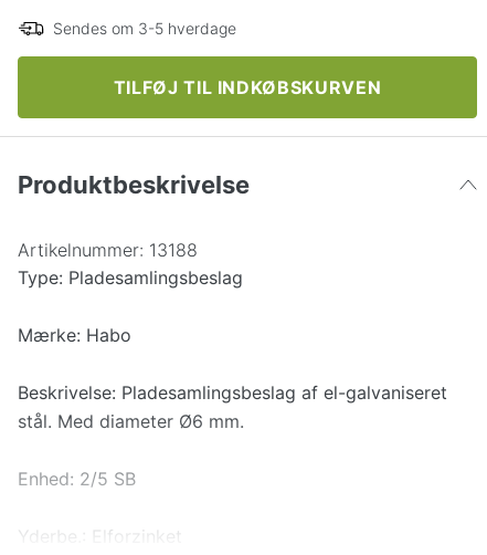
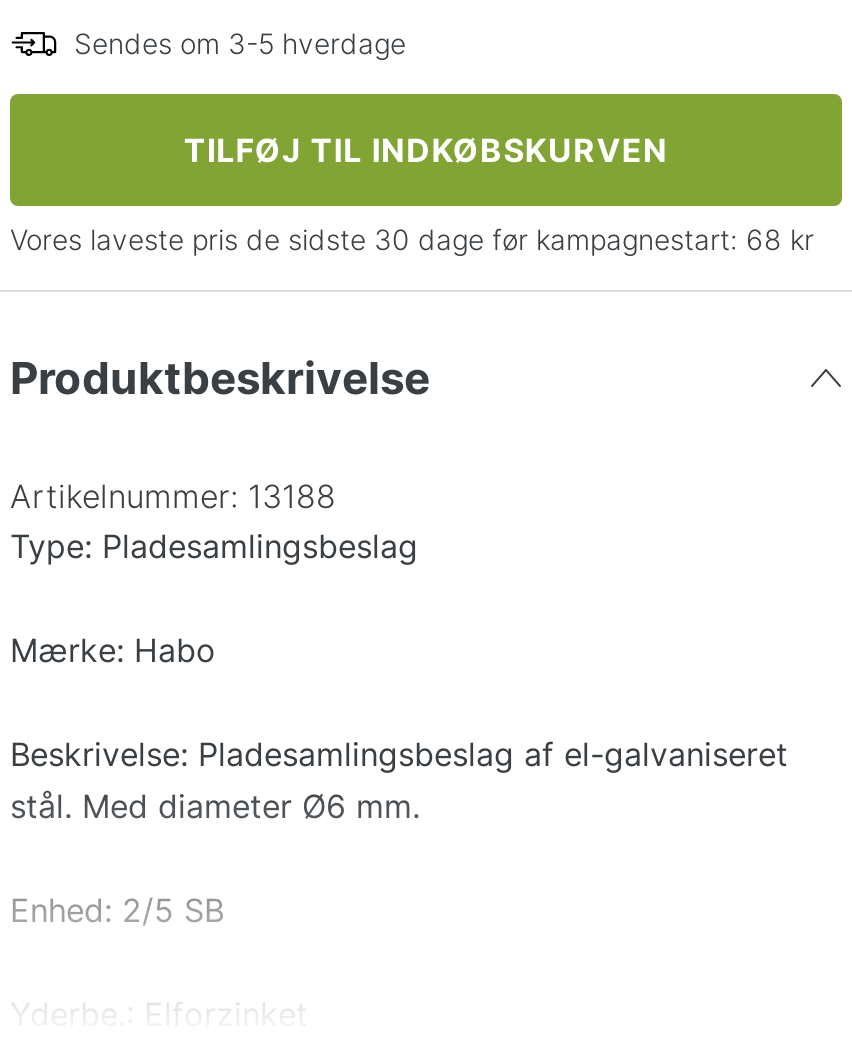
+ Vores laveste pris de sidste 30 dage før kampagnestart: 68 kr
